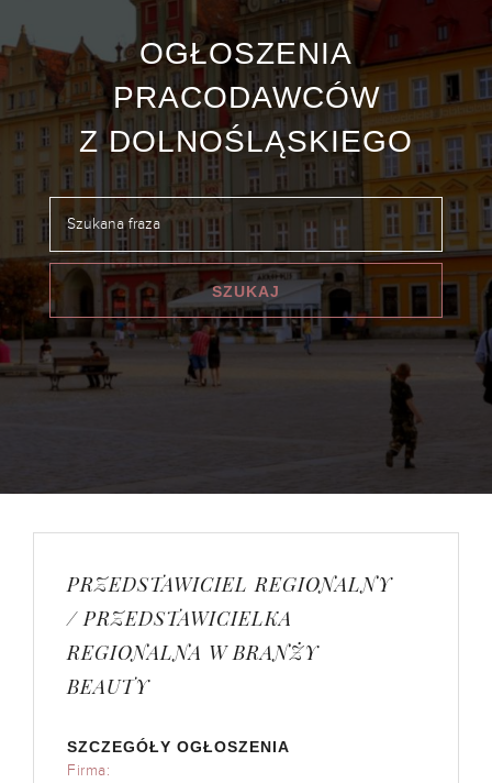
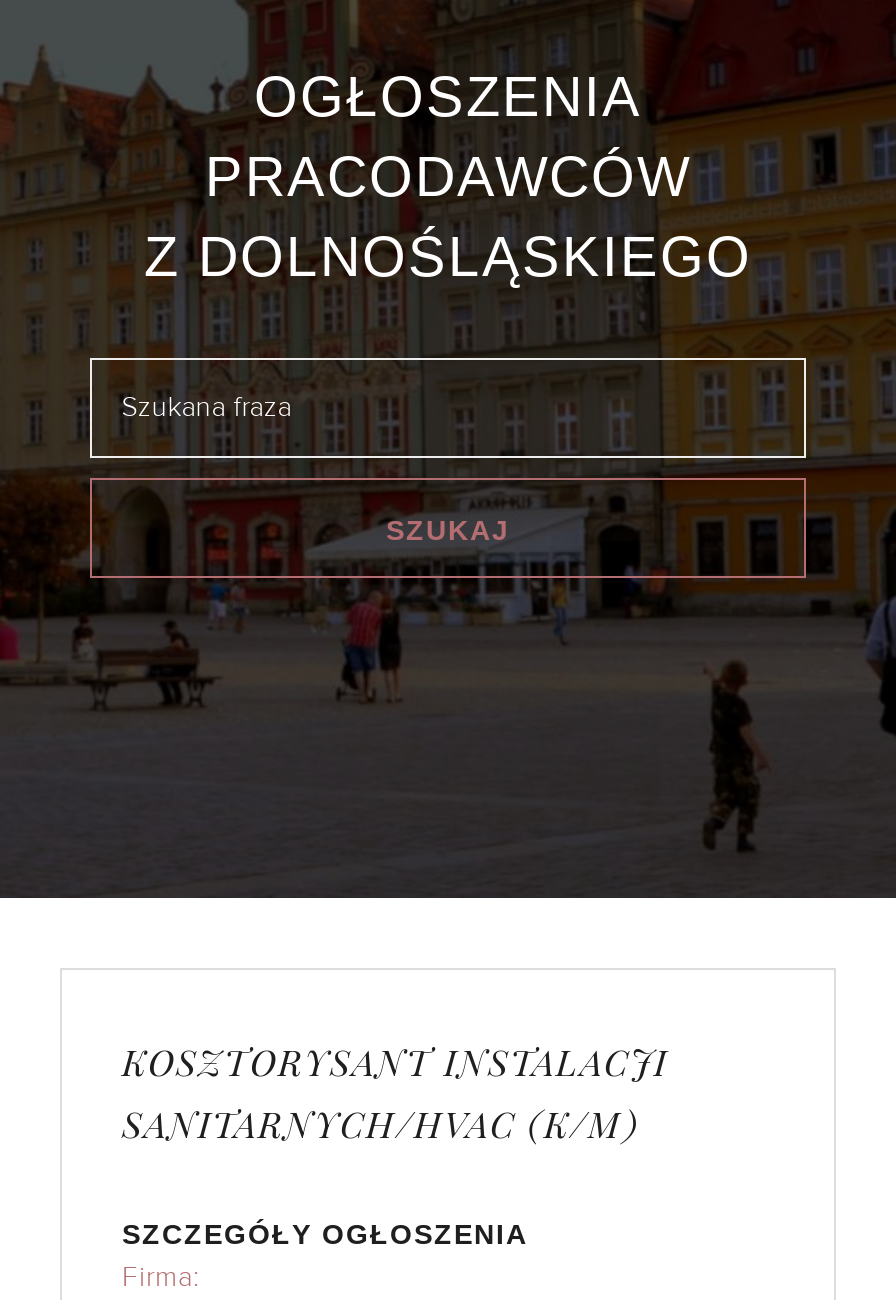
- PRZEDSTAWICIEL REGIONALNY
- / PRZEDSTAWICIELKA
- REGIONALNA W BRANŻY
- BEAUTY
+ KOSZTORYSANT INSTALACJI
+ SANITARNYCH/HVAC (K/M)
